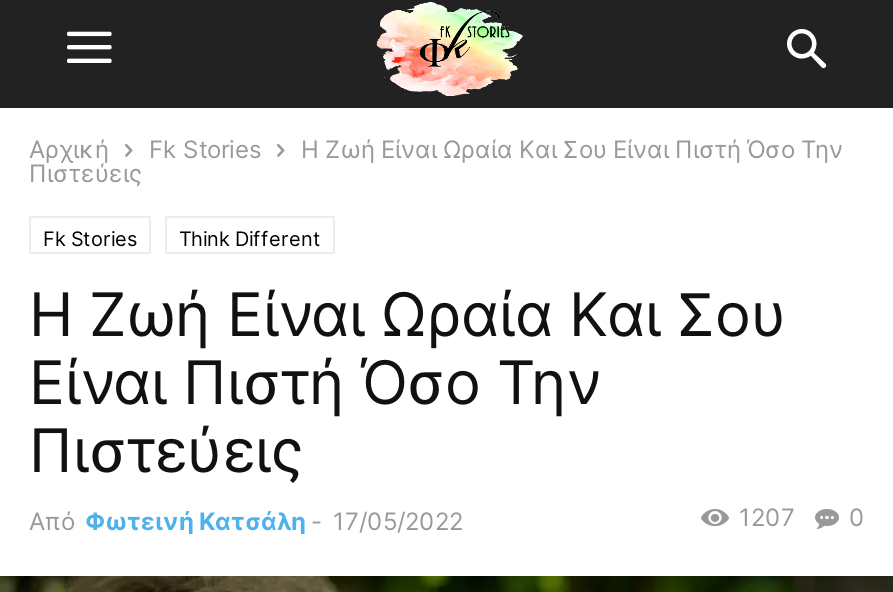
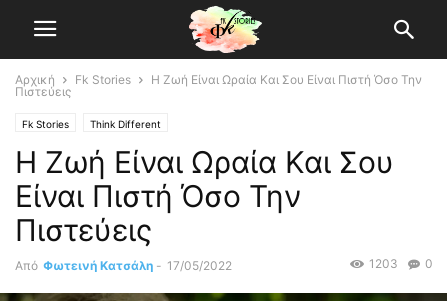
- 1207 0
+ 1203 0
